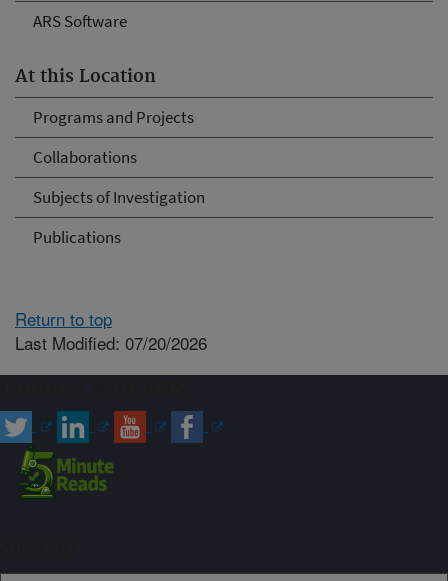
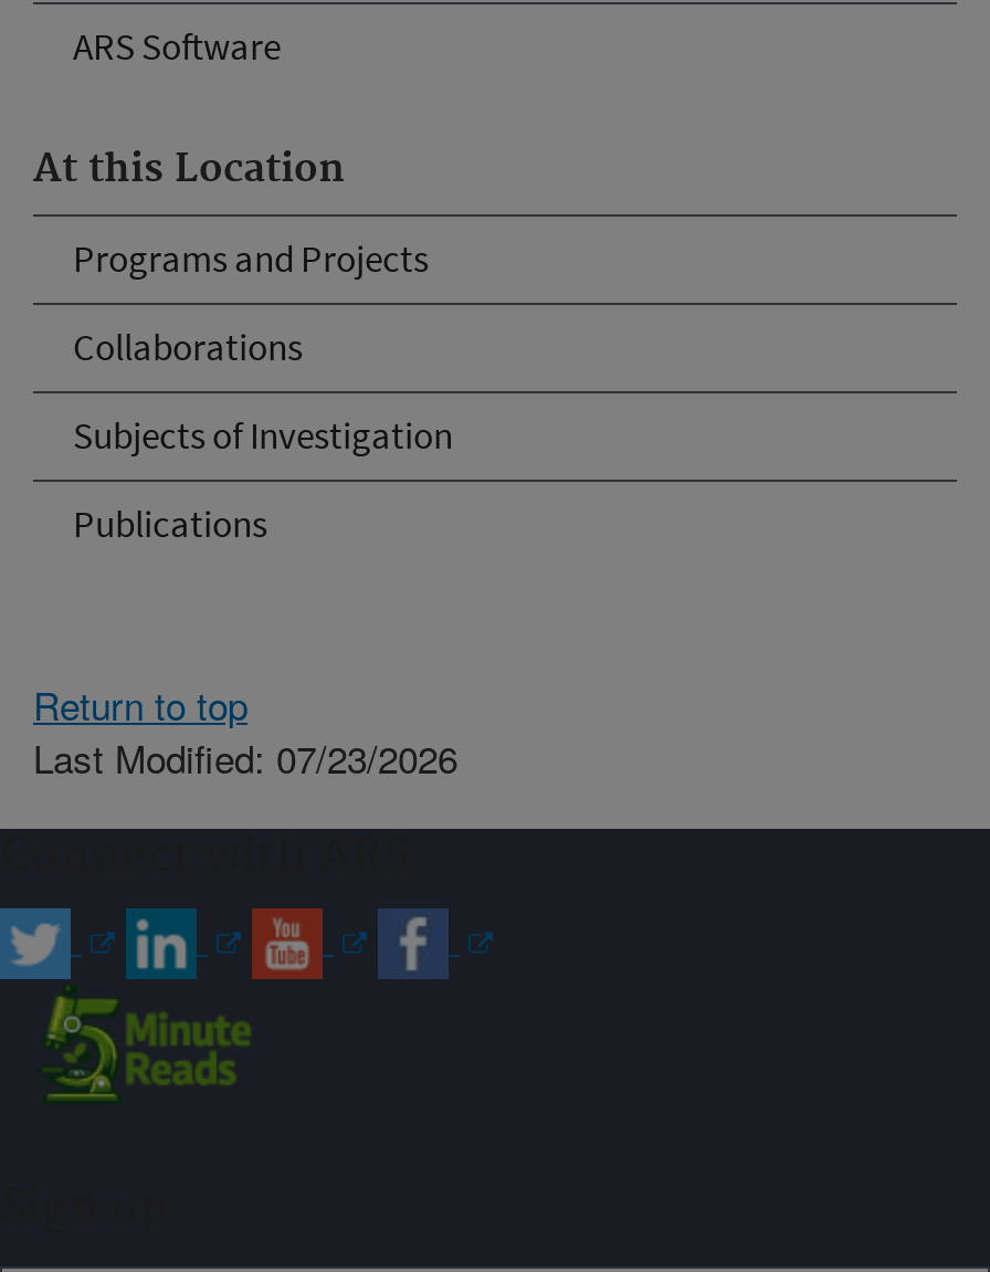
- Last Modified: 07/20/2026
+ Last Modified: 07/23/2026
